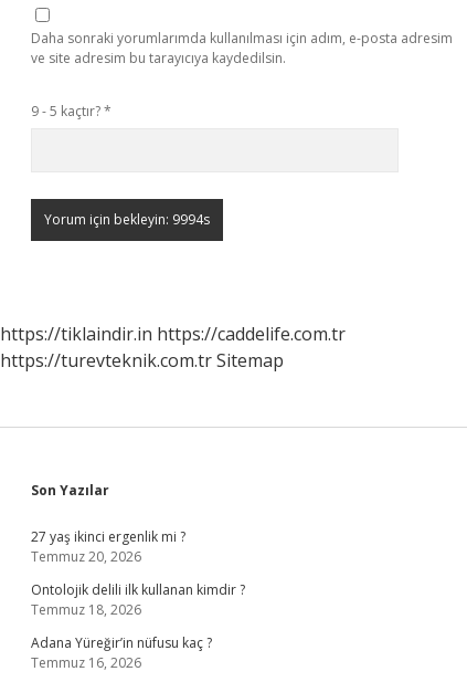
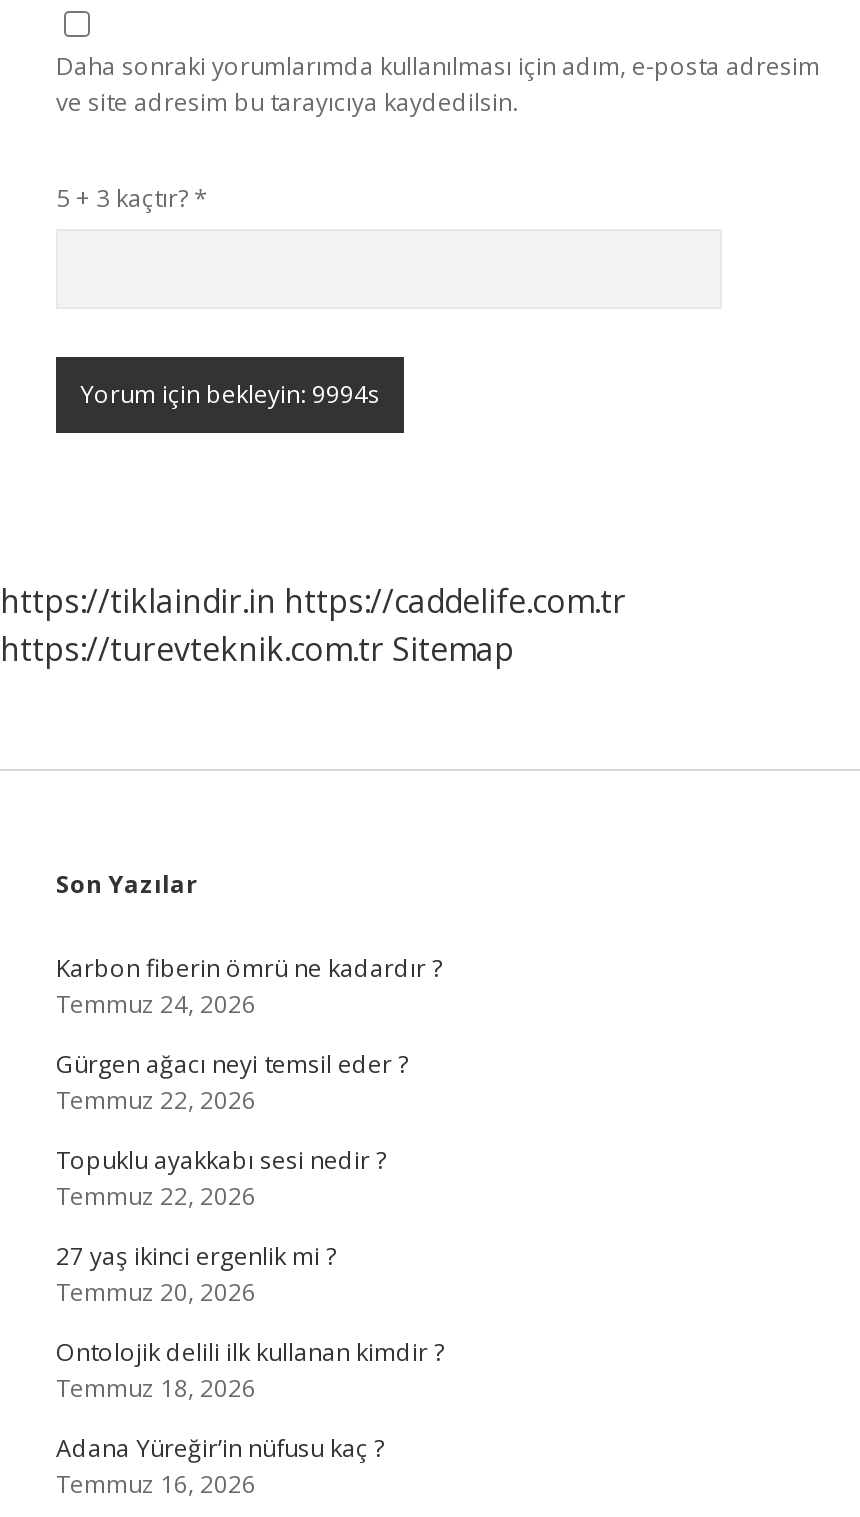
- 9 - 5 kaçtır? *
+ 5 + 3 kaçtır? *

+ Karbon fiberin ömrü ne kadardır ?
+ Temmuz 24, 2026
+ Gürgen ağacı neyi temsil eder ?
+ Temmuz 22, 2026
+ Topuklu ayakkabı sesi nedir ?
+ Temmuz 22, 2026
